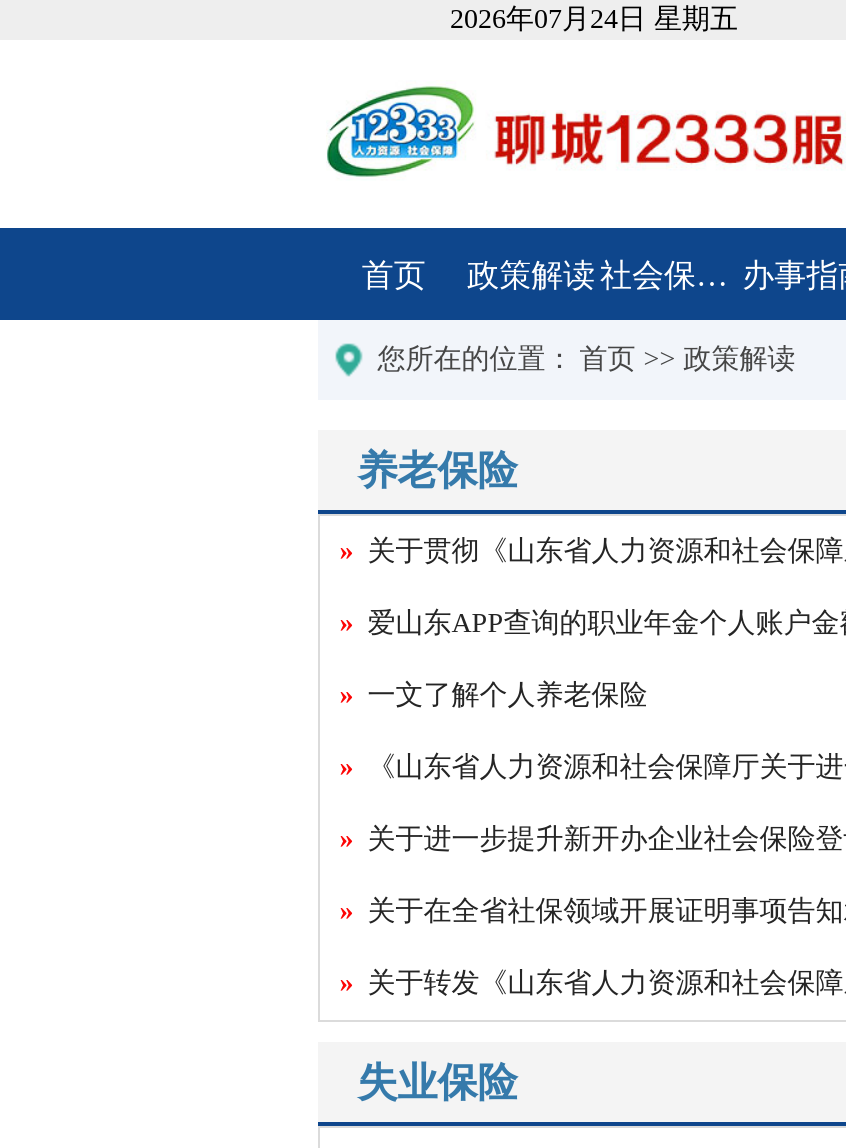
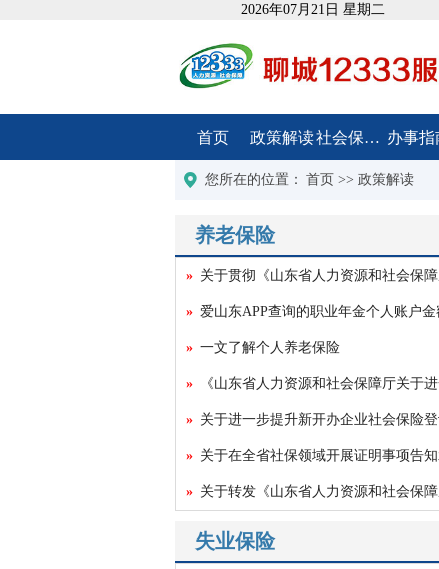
- 2026年07月24日 星期五
+ 2026年07月21日 星期二
